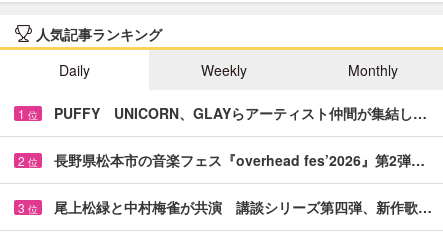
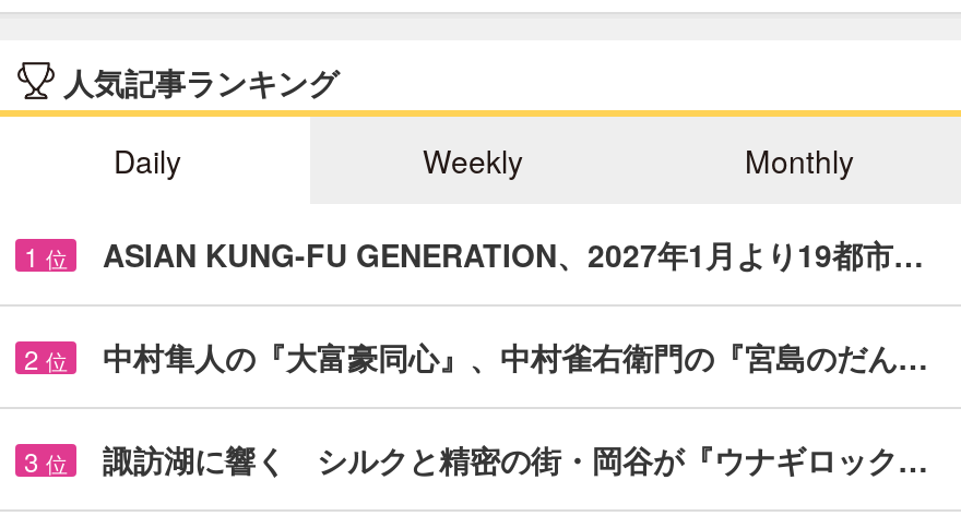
- PUFFY UNICORN、GLAYらアーティスト仲間が集結し…
+ ASIAN KUNG-FU GENERATION、2027年1月より19都市…

- 長野県松本市の音楽フェス『overhead fes’2026』第2弾…
+ 中村隼人の『大富豪同心』、中村雀右衛門の『宮島のだん…

- 尾上松緑と中村梅雀が共演 講談シリーズ第四弾、新作歌…
+ 諏訪湖に響く シルクと精密の街・岡谷が『ウナギロック…
